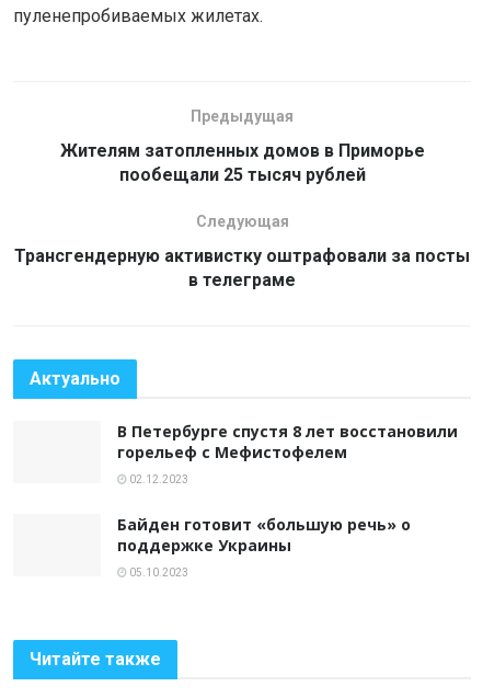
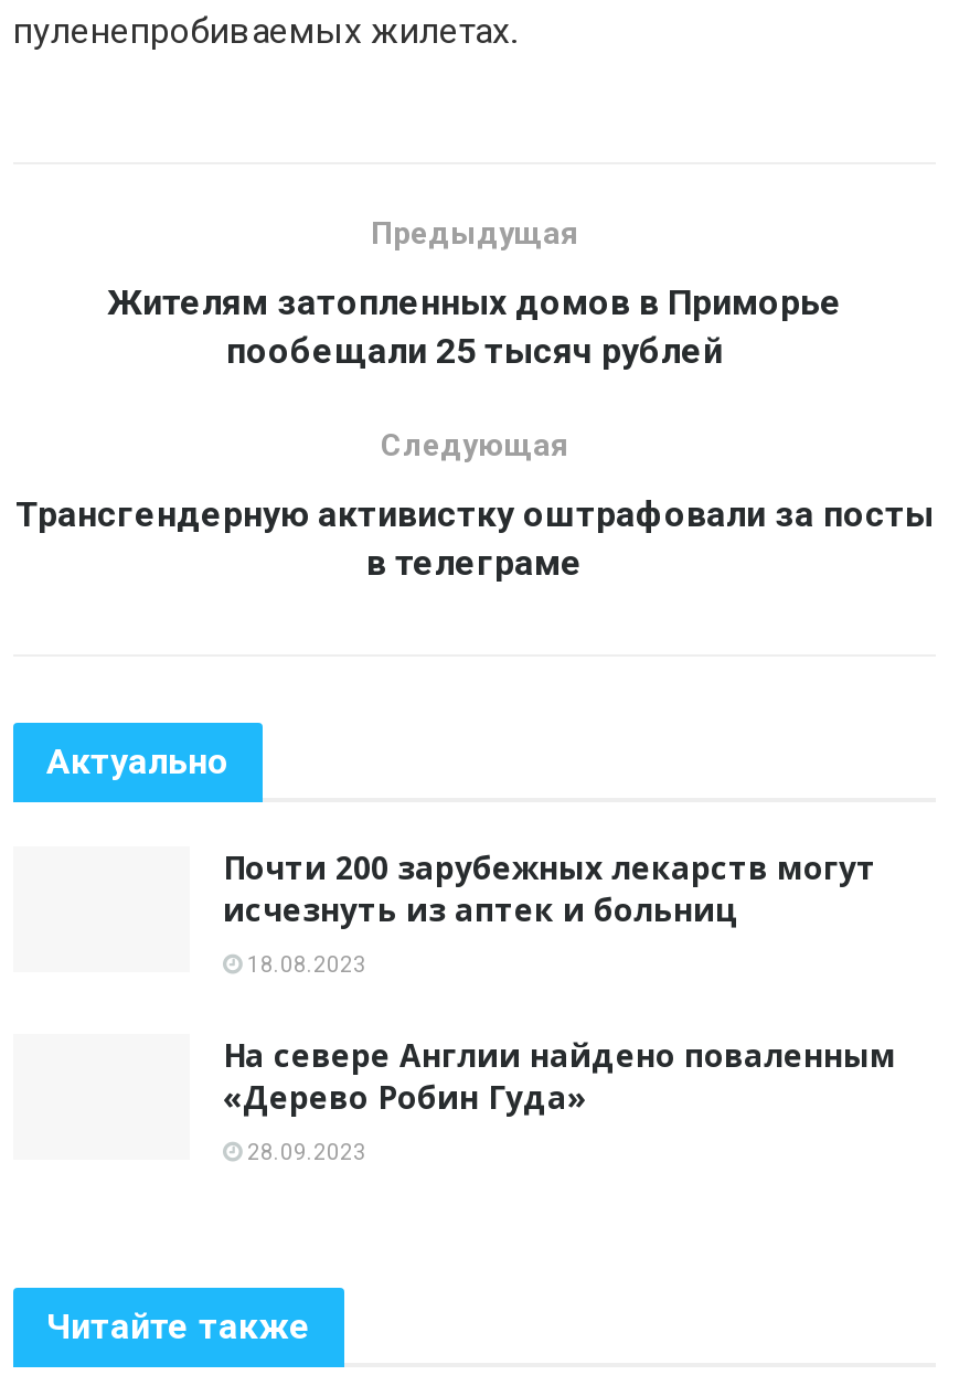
- В Петербурге спустя 8 лет восстановили
- горельеф с Мефистофелем
+ Почти 200 зарубежных лекарств могут
+ исчезнуть из аптек и больниц

- 02.12.2023
+ 18.08.2023

- Байден готовит «большую речь» о
- поддержке Украины
+ На севере Англии найдено поваленным
+ «Дерево Робин Гуда»

- 05.10.2023
+ 28.09.2023
